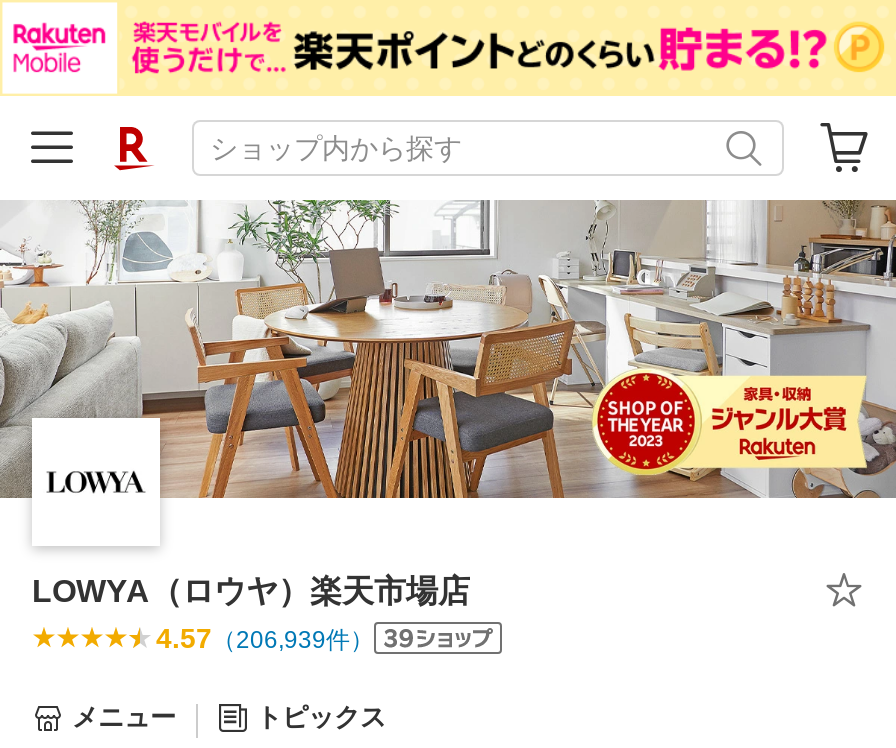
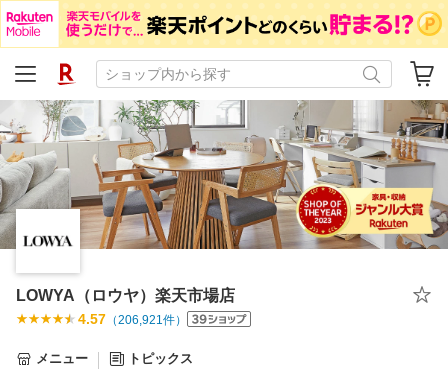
- 4.57（206,939件）
+ 4.57（206,921件）
